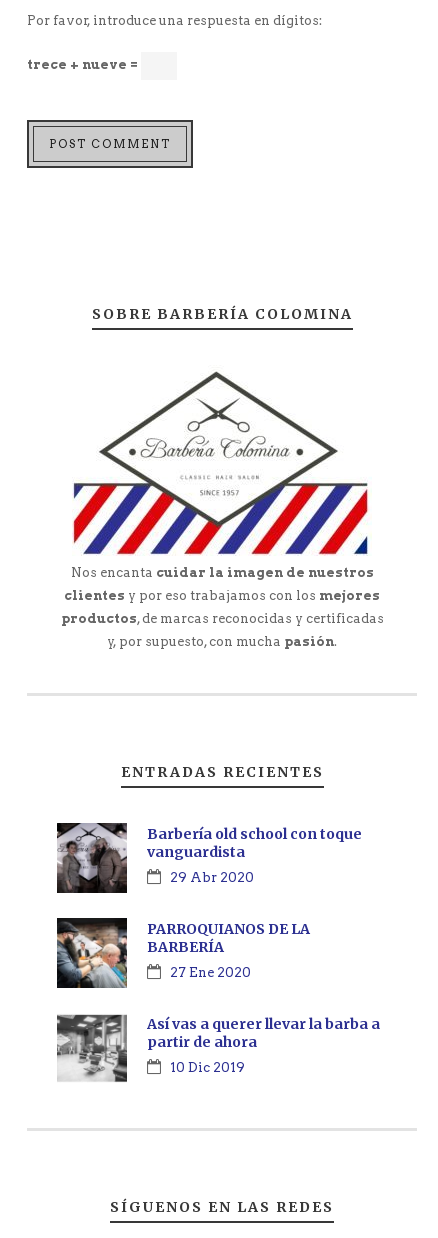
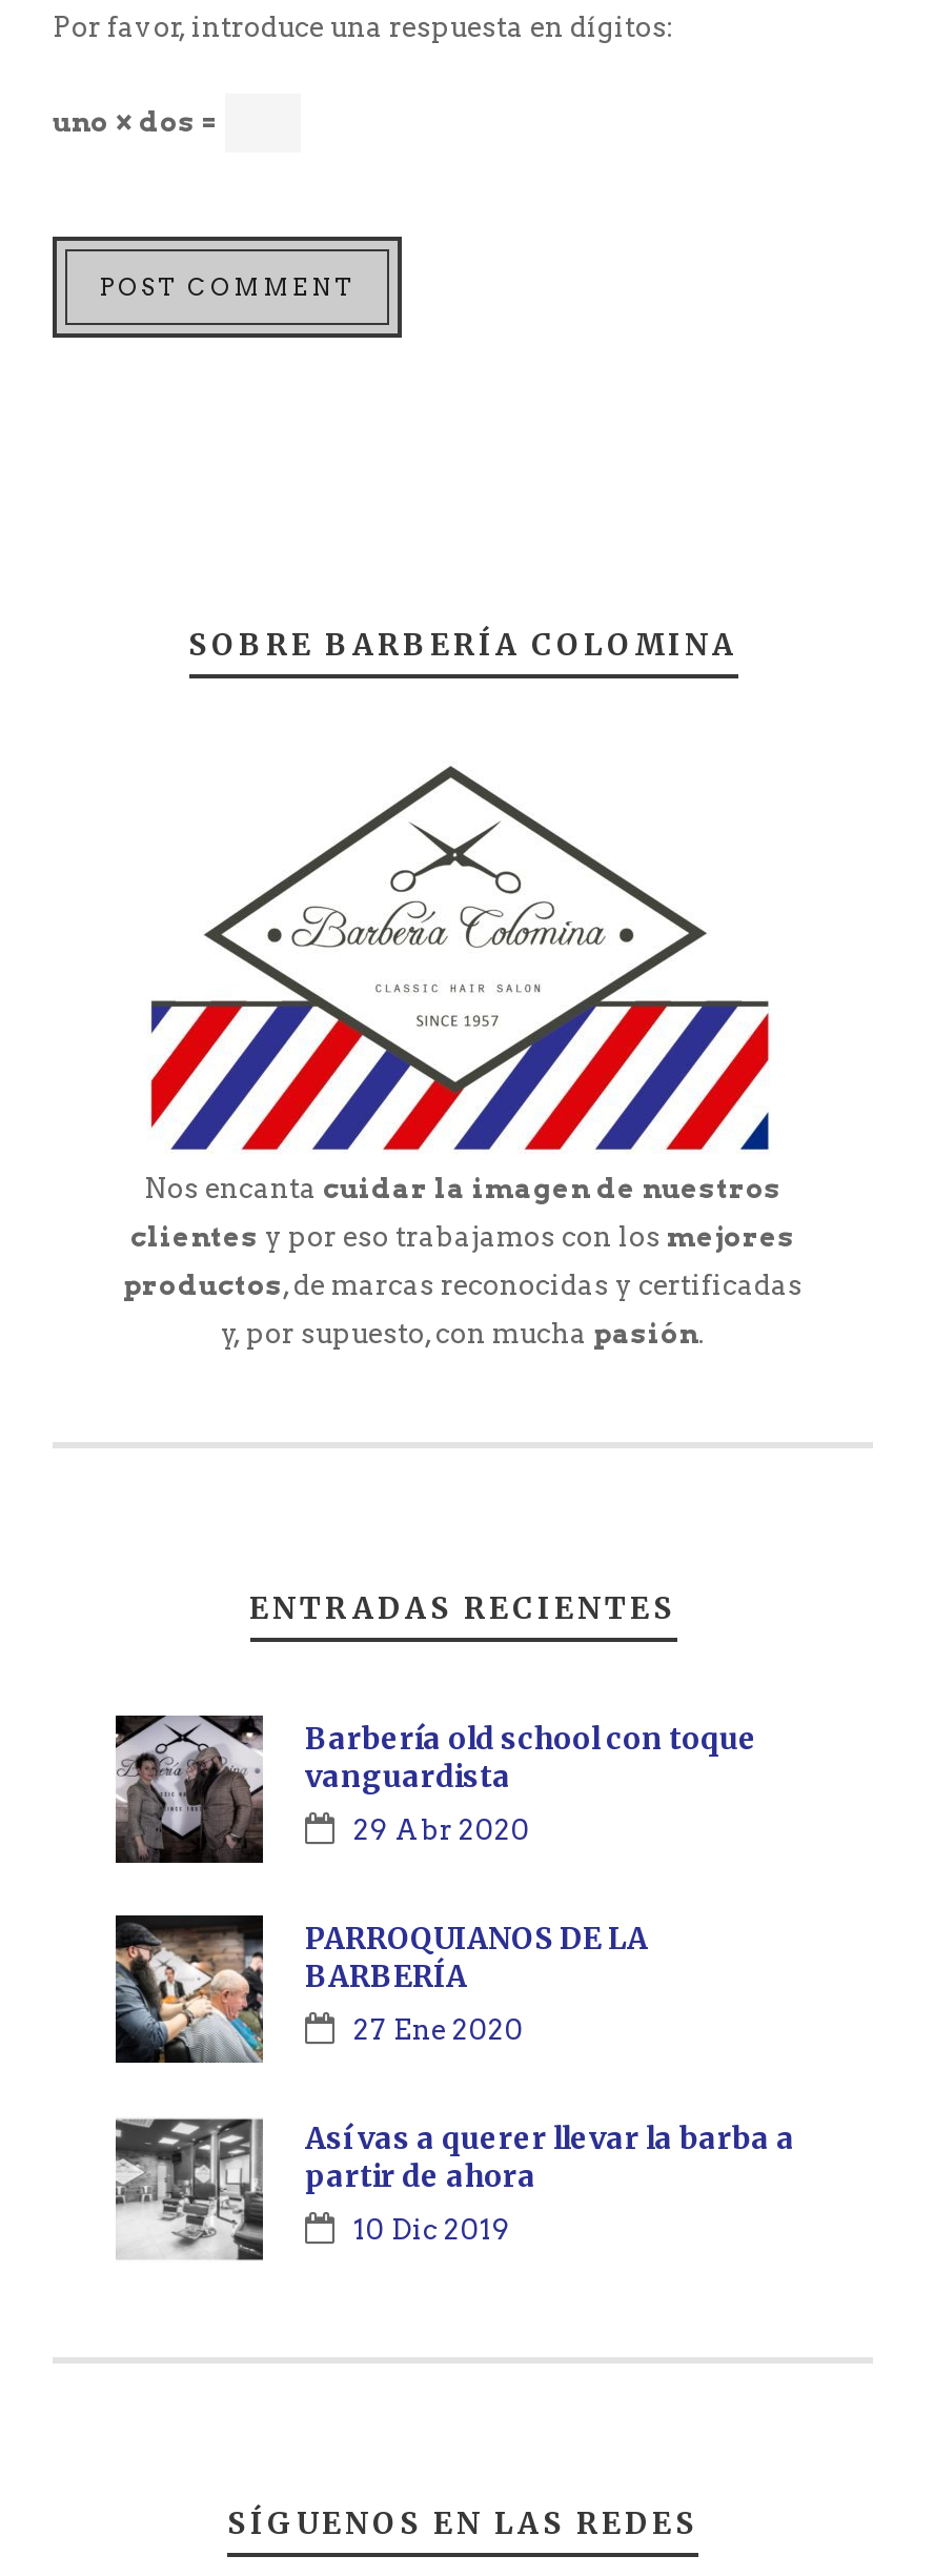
- trece + nueve =
+ uno × dos =
